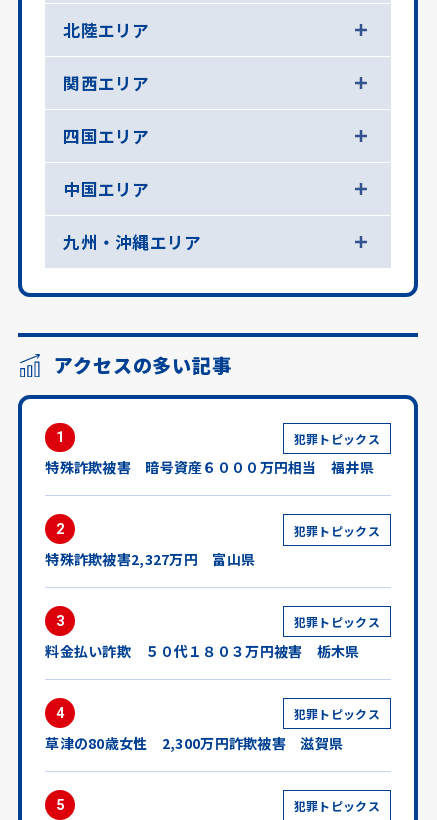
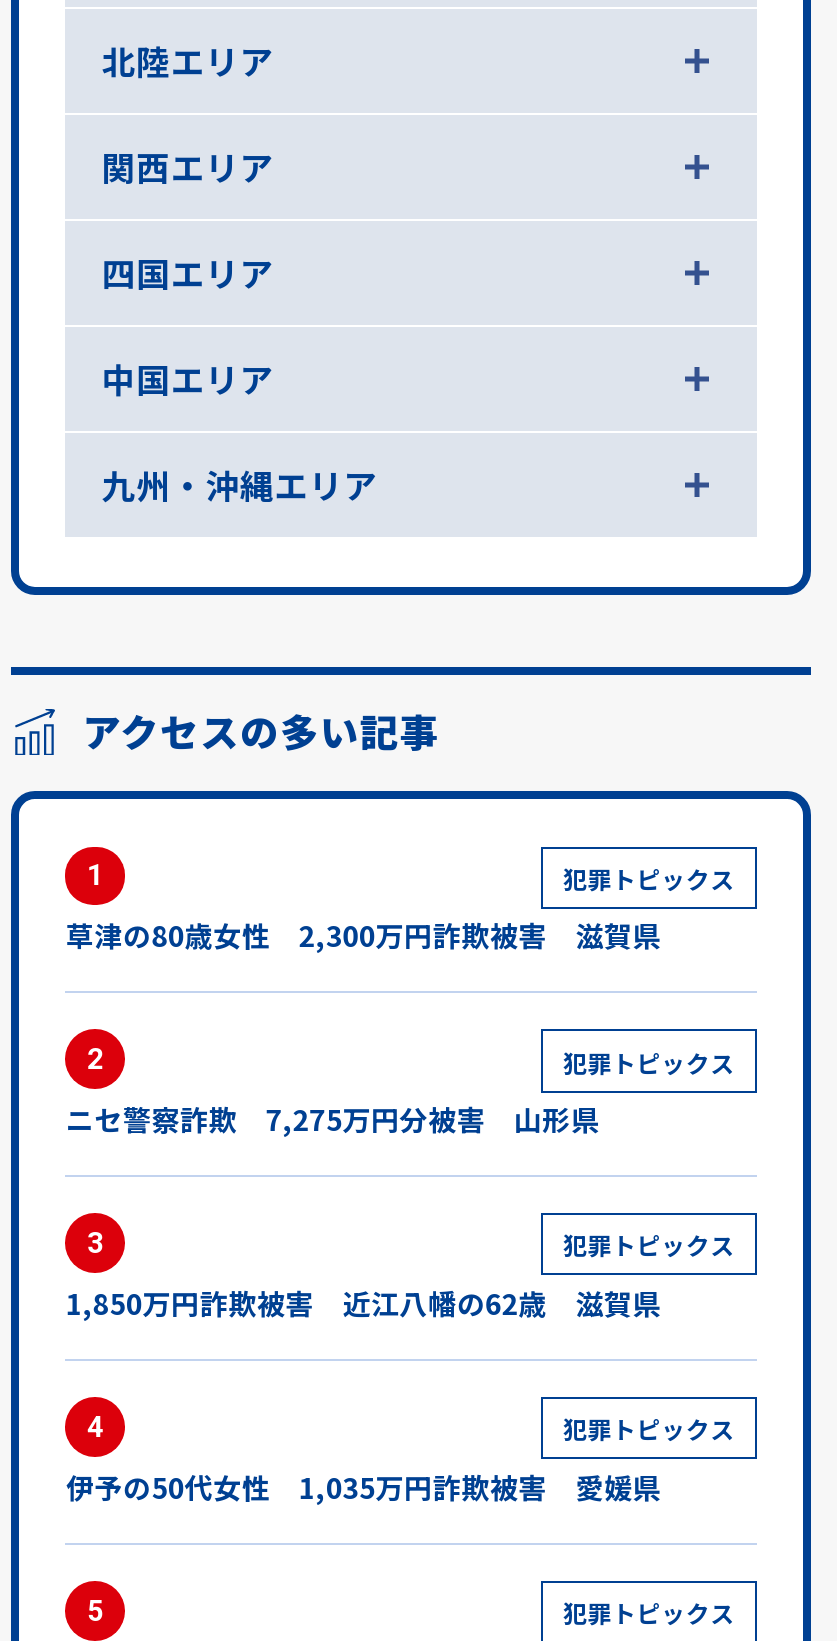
- 特殊詐欺被害 暗号資産６０００万円相当 福井県

- 特殊詐欺被害2,327万円 富山県
+ ニセ警察詐欺 7,275万円分被害 山形県

- 料金払い詐欺 ５０代１８０３万円被害 栃木県
+ 1,850万円詐欺被害 近江八幡の62歳 滋賀県

+ 伊予の50代女性 1,035万円詐欺被害 愛媛県

moved up: 草津の80歳女性 2,300万円詐欺被害 滋賀県
